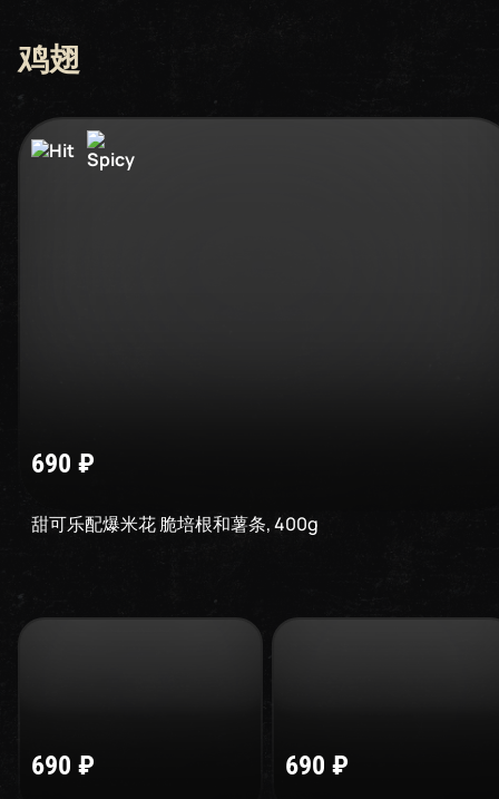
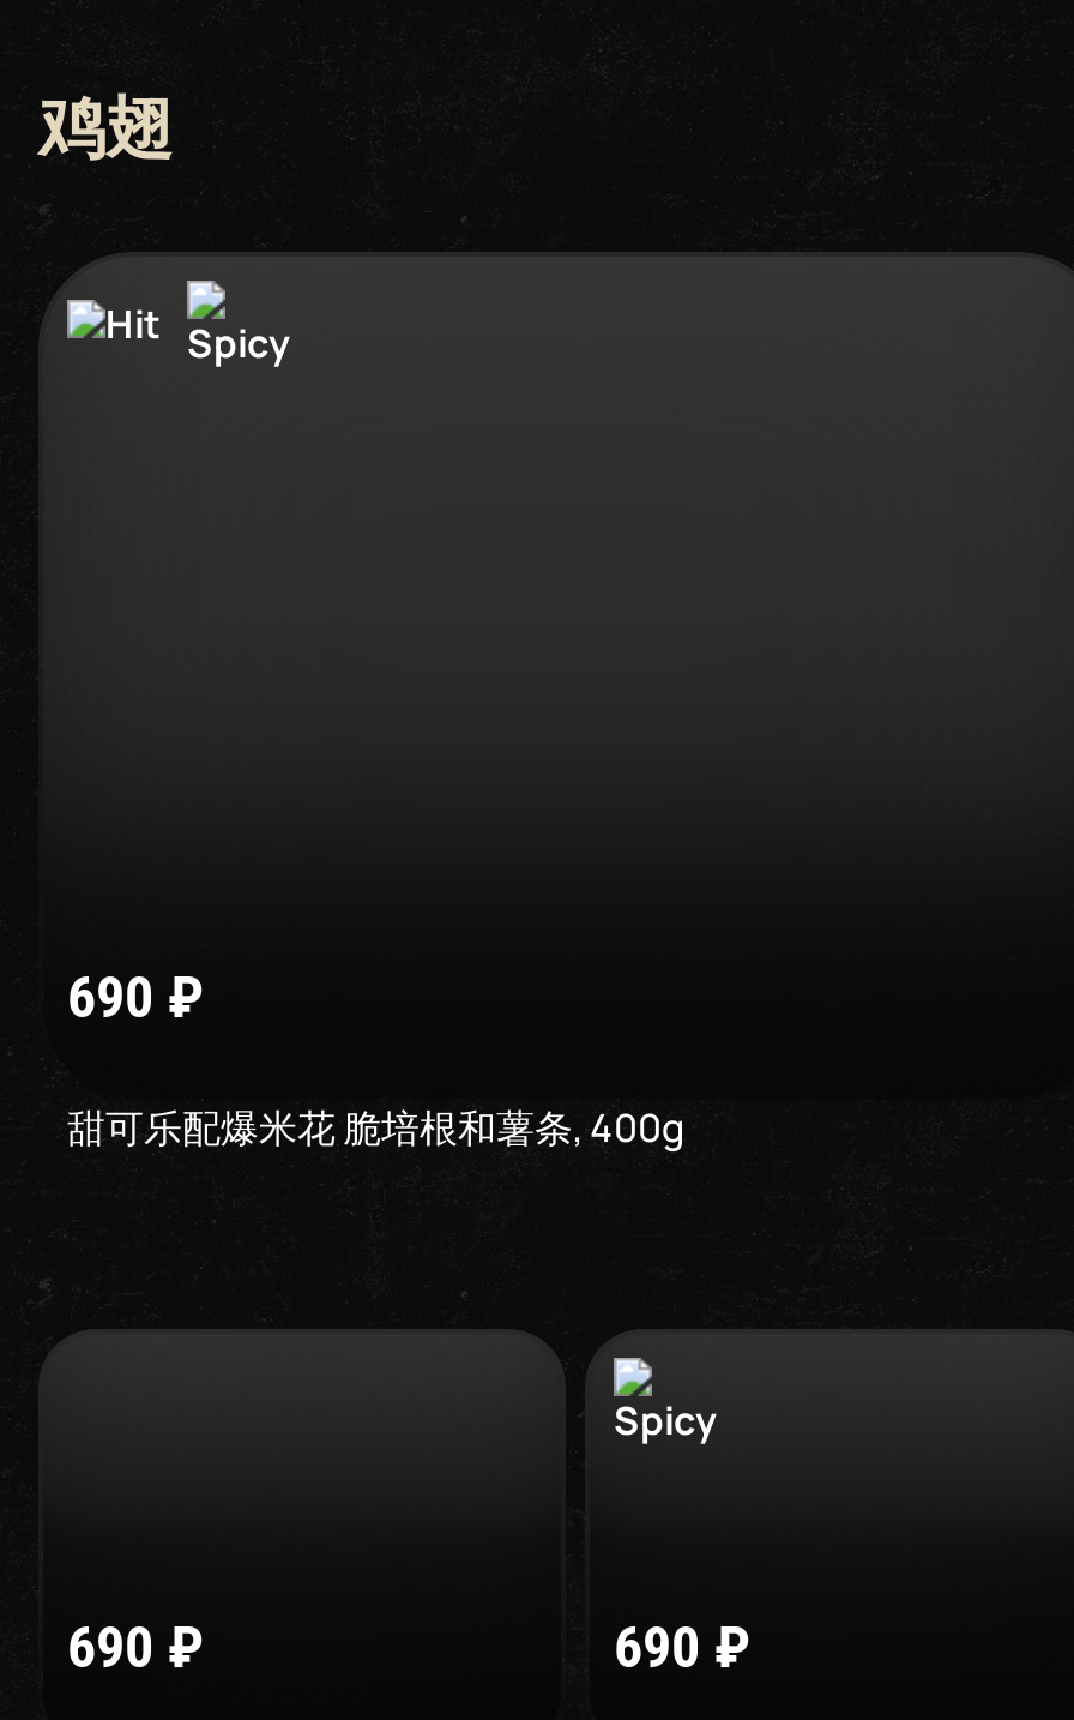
+ [image]
